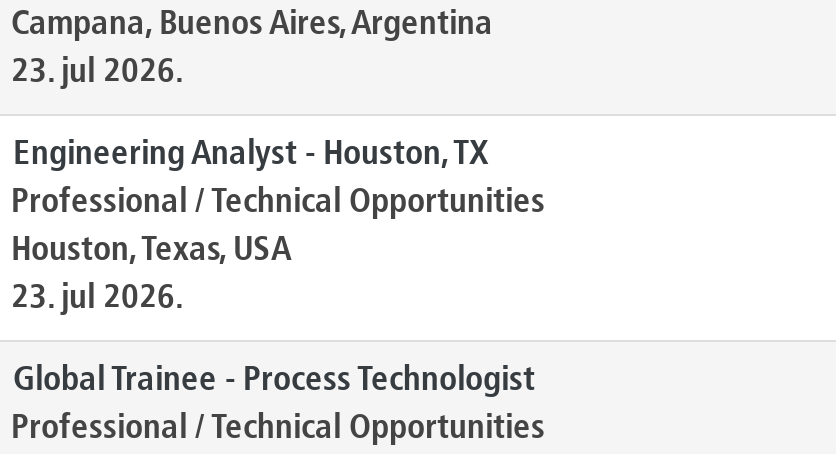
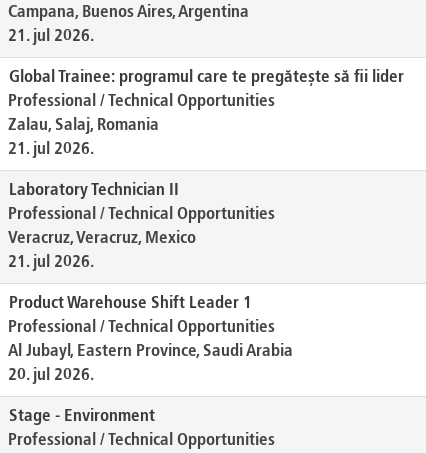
- 23. jul 2026.
+ 21. jul 2026.

- Engineering Analyst - Houston, TX
+ Global Trainee: programul care te pregătește să fii lider

- Houston, Texas, USA
- 23. jul 2026.
- Global Trainee - Process Technologist
+ Zalau, Salaj, Romania
+ 21. jul 2026.
+ Laboratory Technician II
+ Professional / Technical Opportunities
+ Veracruz, Veracruz, Mexico
+ 21. jul 2026.
+ Product Warehouse Shift Leader 1
+ Professional / Technical Opportunities
+ Al Jubayl, Eastern Province, Saudi Arabia
+ 20. jul 2026.
+ Stage - Environment
